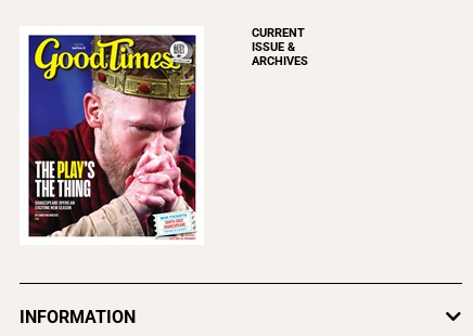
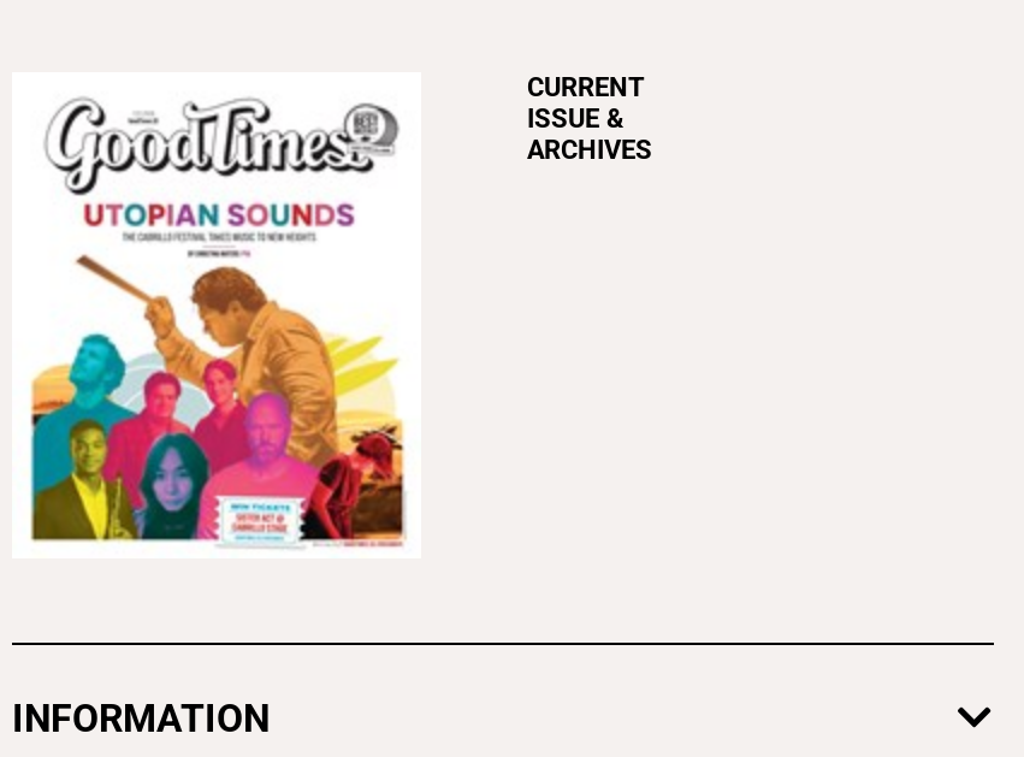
- [image]
+ [image]
